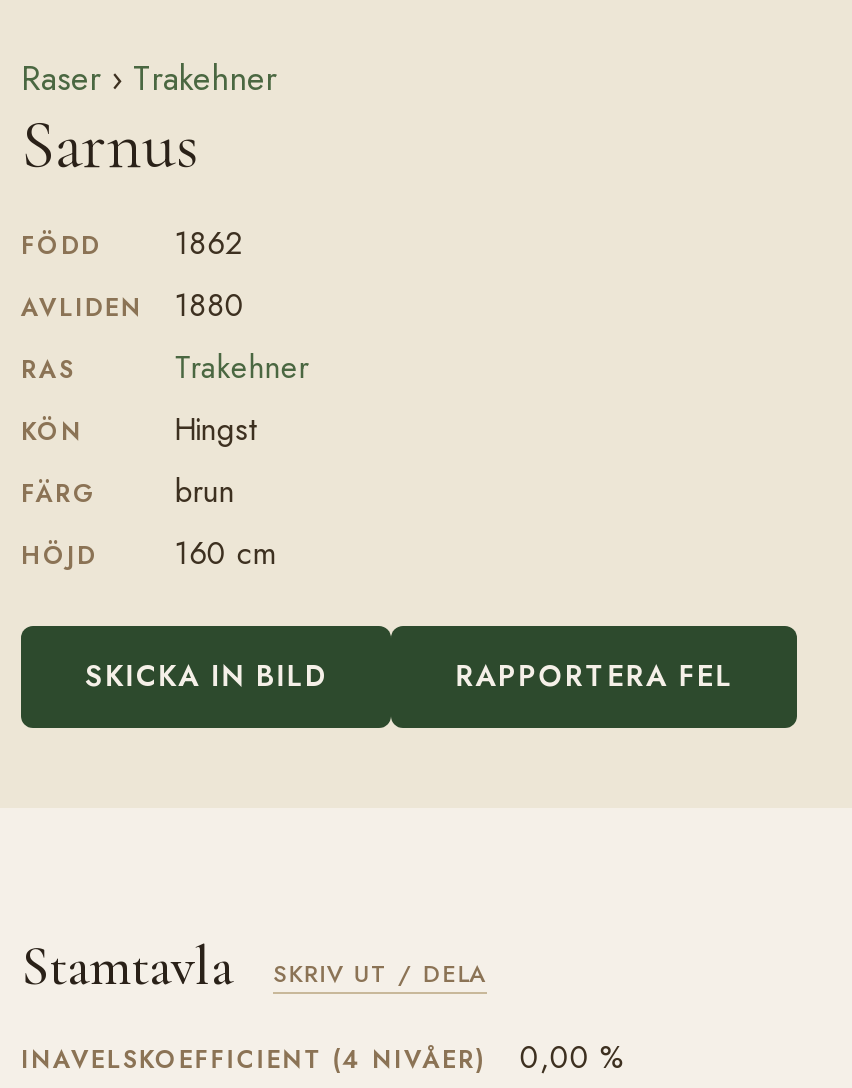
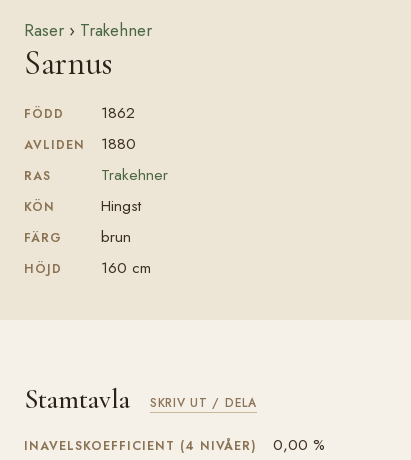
- SKICKA IN BILD
- RAPPORTERA FEL
